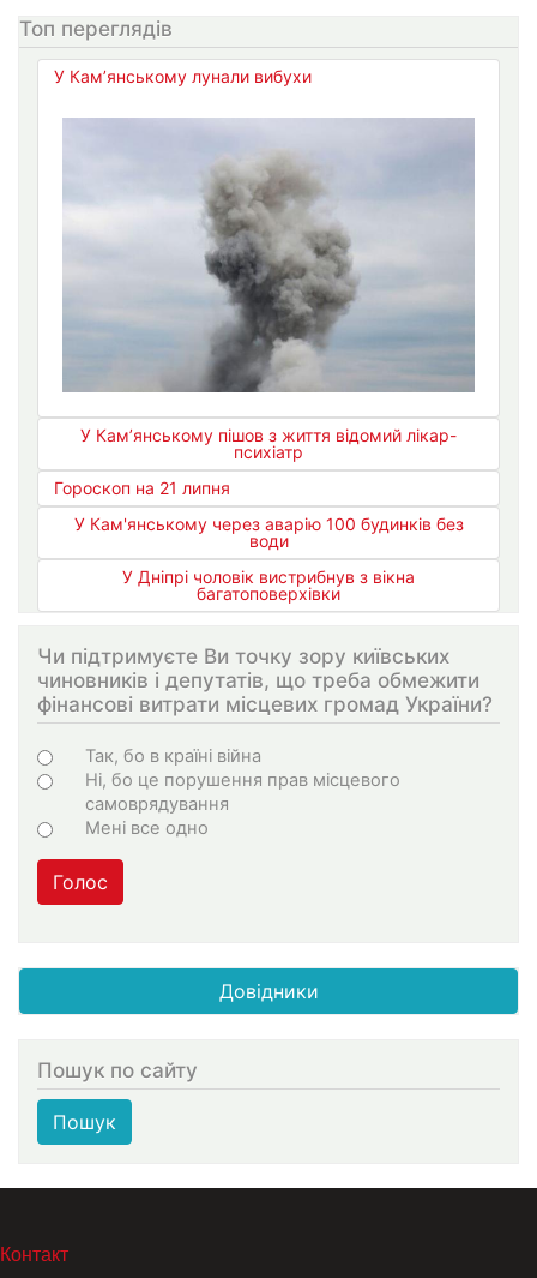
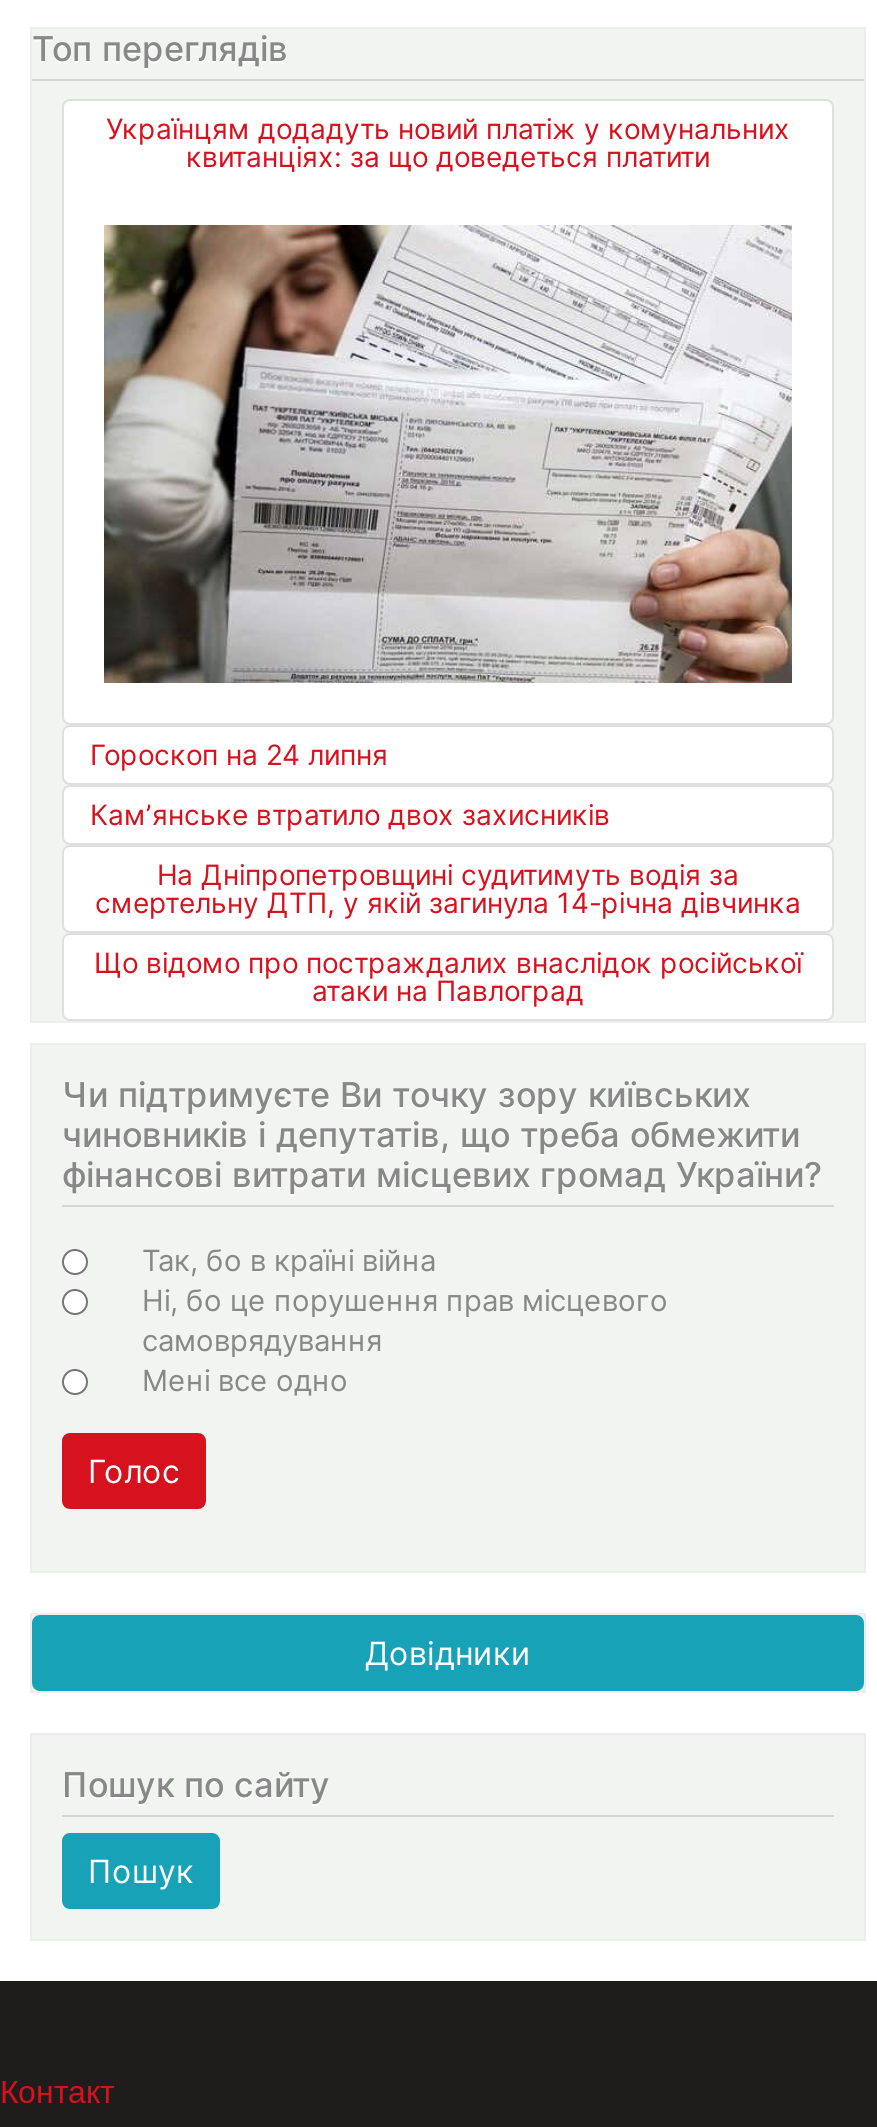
- У Кам’янському лунали вибухи
+ Українцям додадуть новий платіж у комунальних
+ квитанціях: за що доведеться платити

- [image]
- У Кам’янському пішов з життя відомий лікар-
- психіатр
+ [image]
+ Гороскоп на 24 липня

- Гороскоп на 21 липня
+ Кам’янське втратило двох захисників

- У Кам'янському через аварію 100 будинків без
- води
+ На Дніпропетровщині судитимуть водія за
+ смертельну ДТП, у якій загинула 14-річна дівчинка

- У Дніпрі чоловік вистрибнув з вікна
- багатоповерхівки
+ Що відомо про постраждалих внаслідок російської
+ атаки на Павлоград
